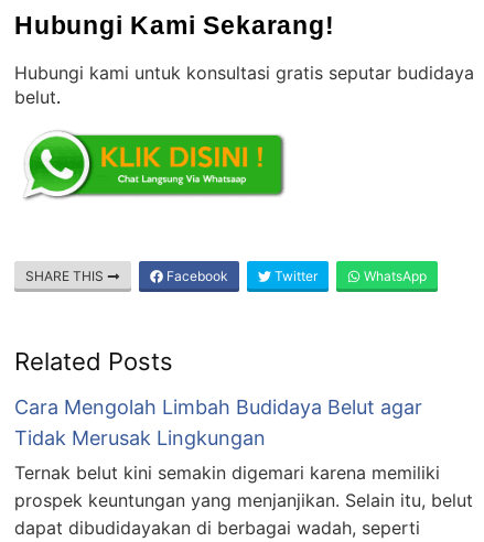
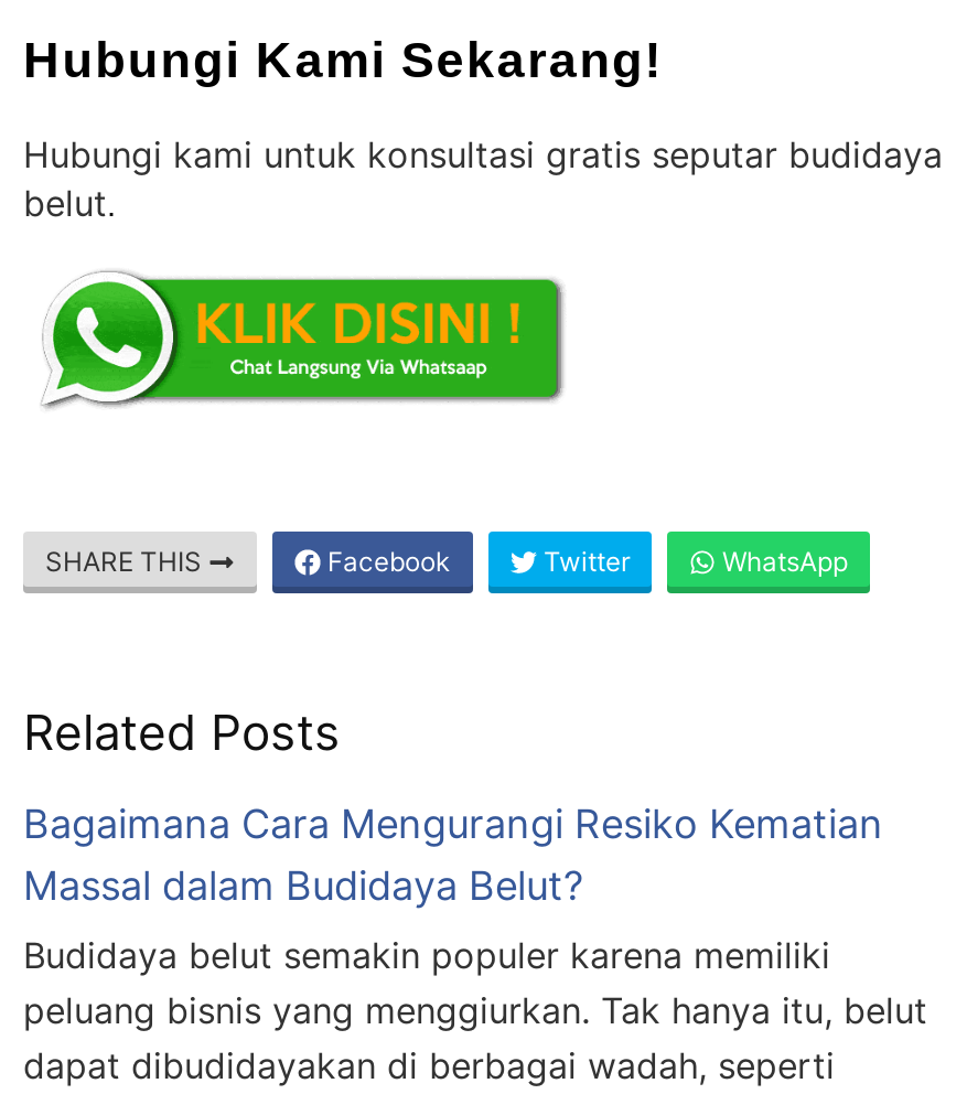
- Cara Mengolah Limbah Budidaya Belut agar
- Tidak Merusak Lingkungan
+ Bagaimana Cara Mengurangi Resiko Kematian
+ Massal dalam Budidaya Belut?

- Ternak belut kini semakin digemari karena memiliki
- prospek keuntungan yang menjanjikan. Selain itu, belut
+ Budidaya belut semakin populer karena memiliki
+ peluang bisnis yang menggiurkan. Tak hanya itu, belut
